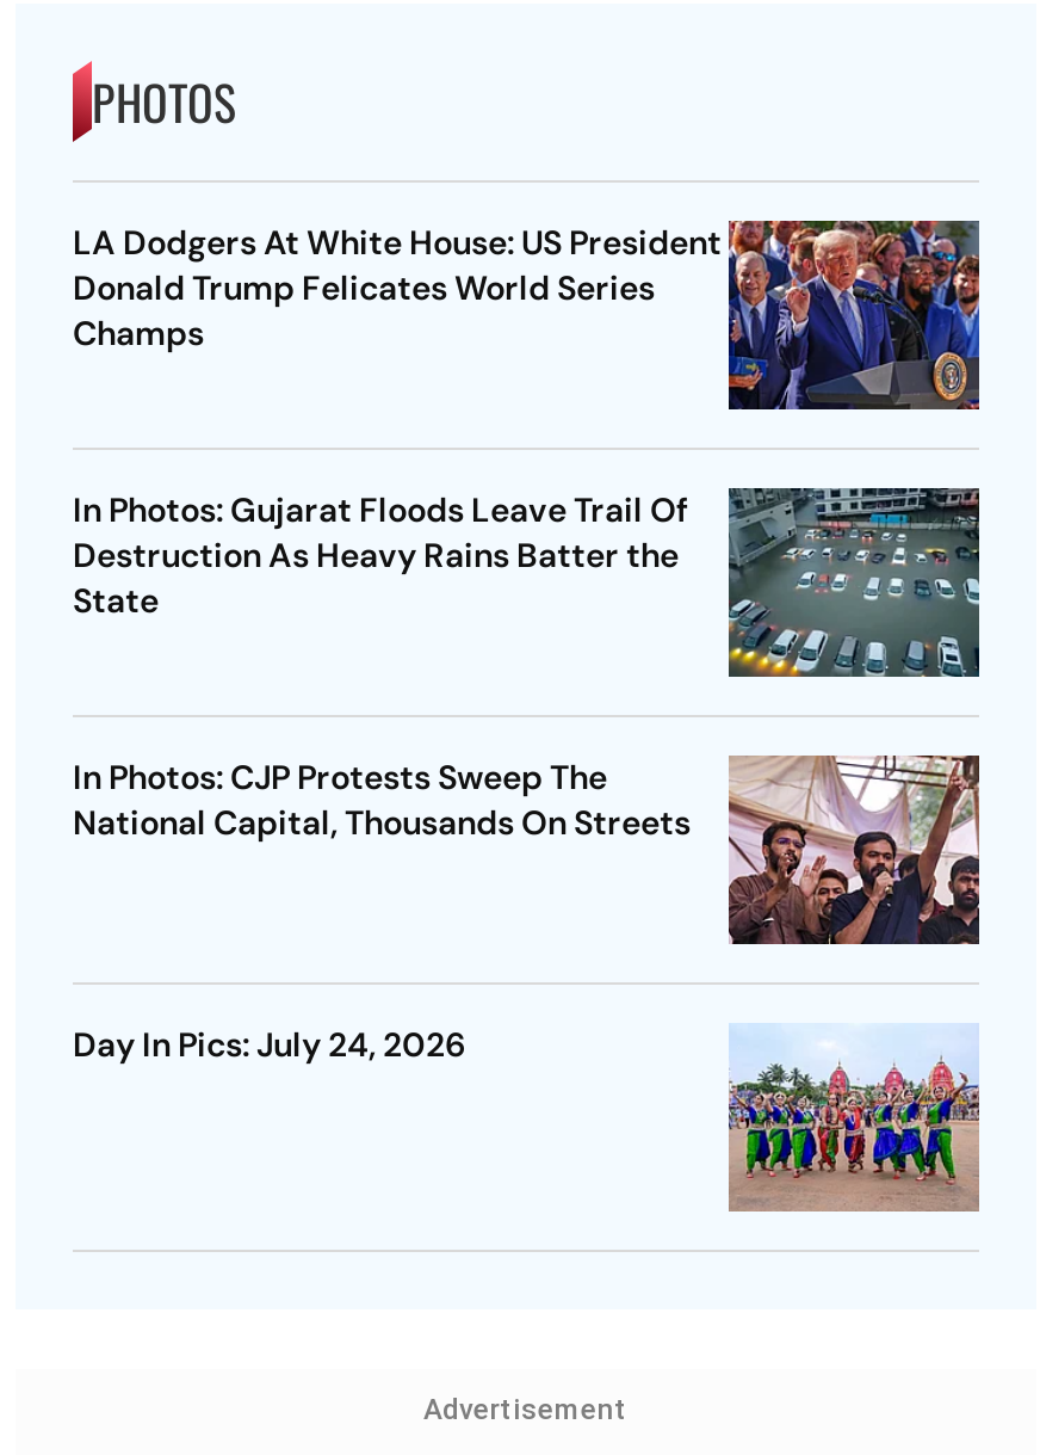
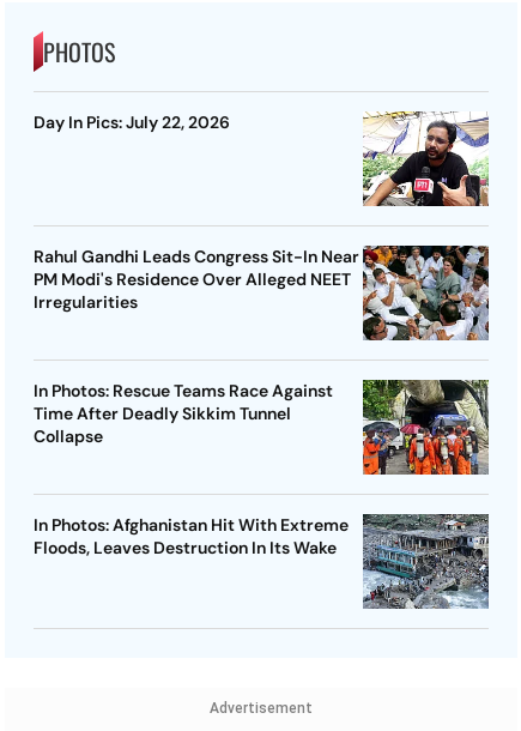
- LA Dodgers At White House: US President
- Donald Trump Felicates World Series
- Champs
+ Day In Pics: July 22, 2026

- [image]
+ [image]

- [image]
- In Photos: Gujarat Floods Leave Trail Of
- Destruction As Heavy Rains Batter the
- State
+ [image]
+ Rahul Gandhi Leads Congress Sit-In Near
+ PM Modi's Residence Over Alleged NEET
+ Irregularities

- [image]
- In Photos: CJP Protests Sweep The
- National Capital, Thousands On Streets
+ [image]
+ In Photos: Rescue Teams Race Against
+ Time After Deadly Sikkim Tunnel
+ Collapse

- Day In Pics: July 24, 2026
+ In Photos: Afghanistan Hit With Extreme
+ Floods, Leaves Destruction In Its Wake

- [image]
+ [image]
